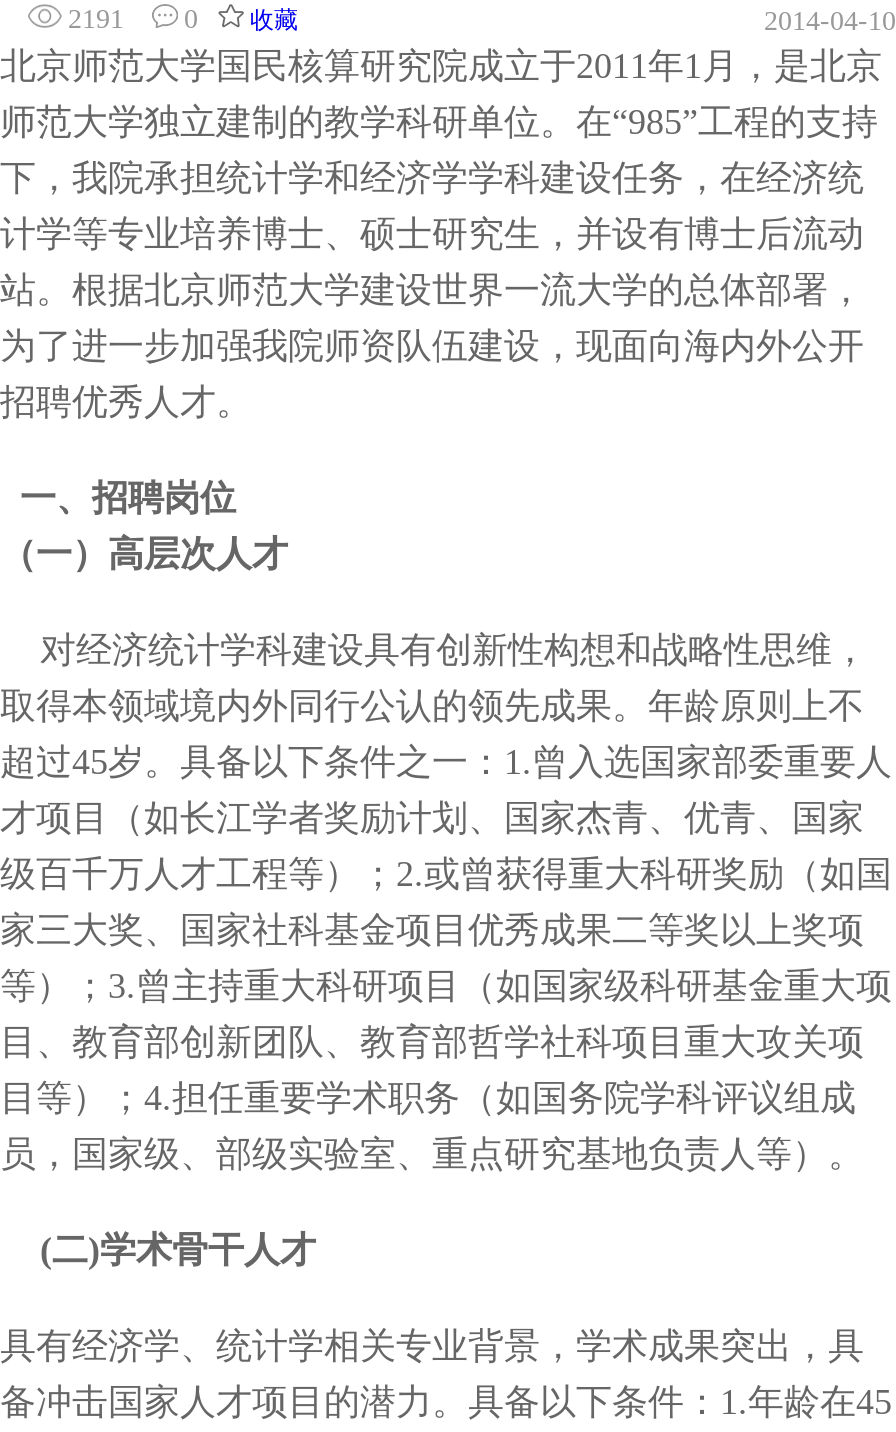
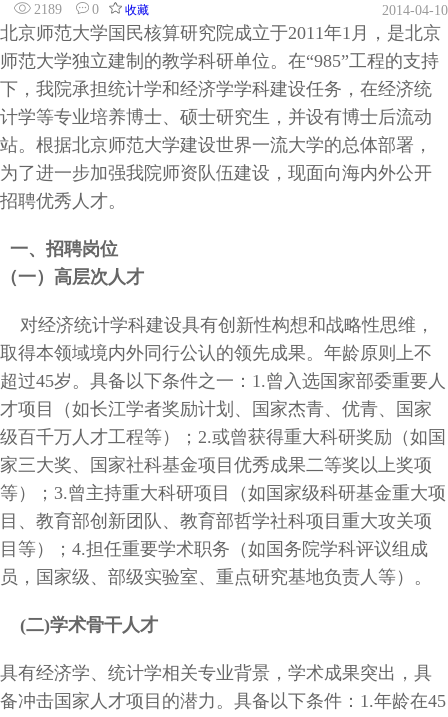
- 2191 0 收藏
+ 2189 0 收藏
